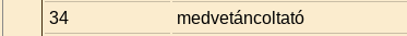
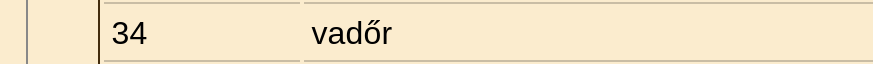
- medvetáncoltató
+ vadőr
